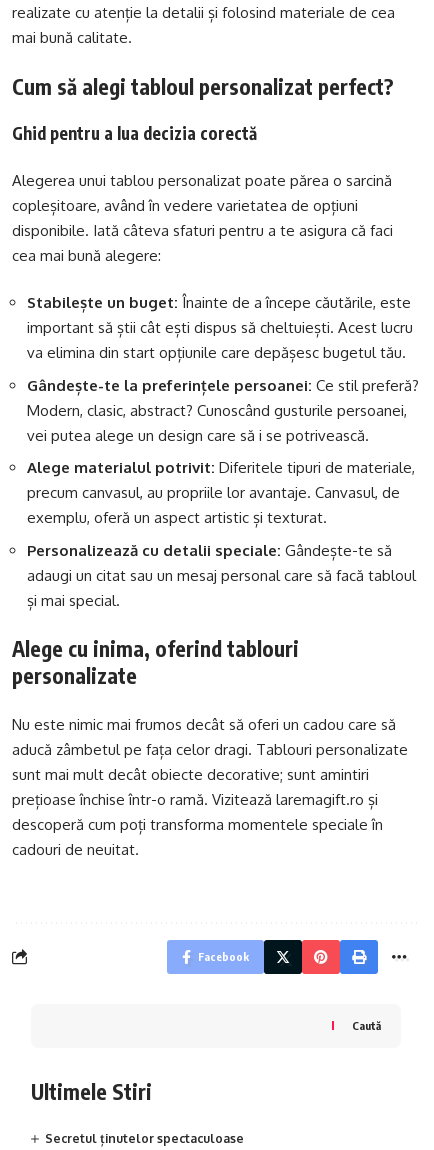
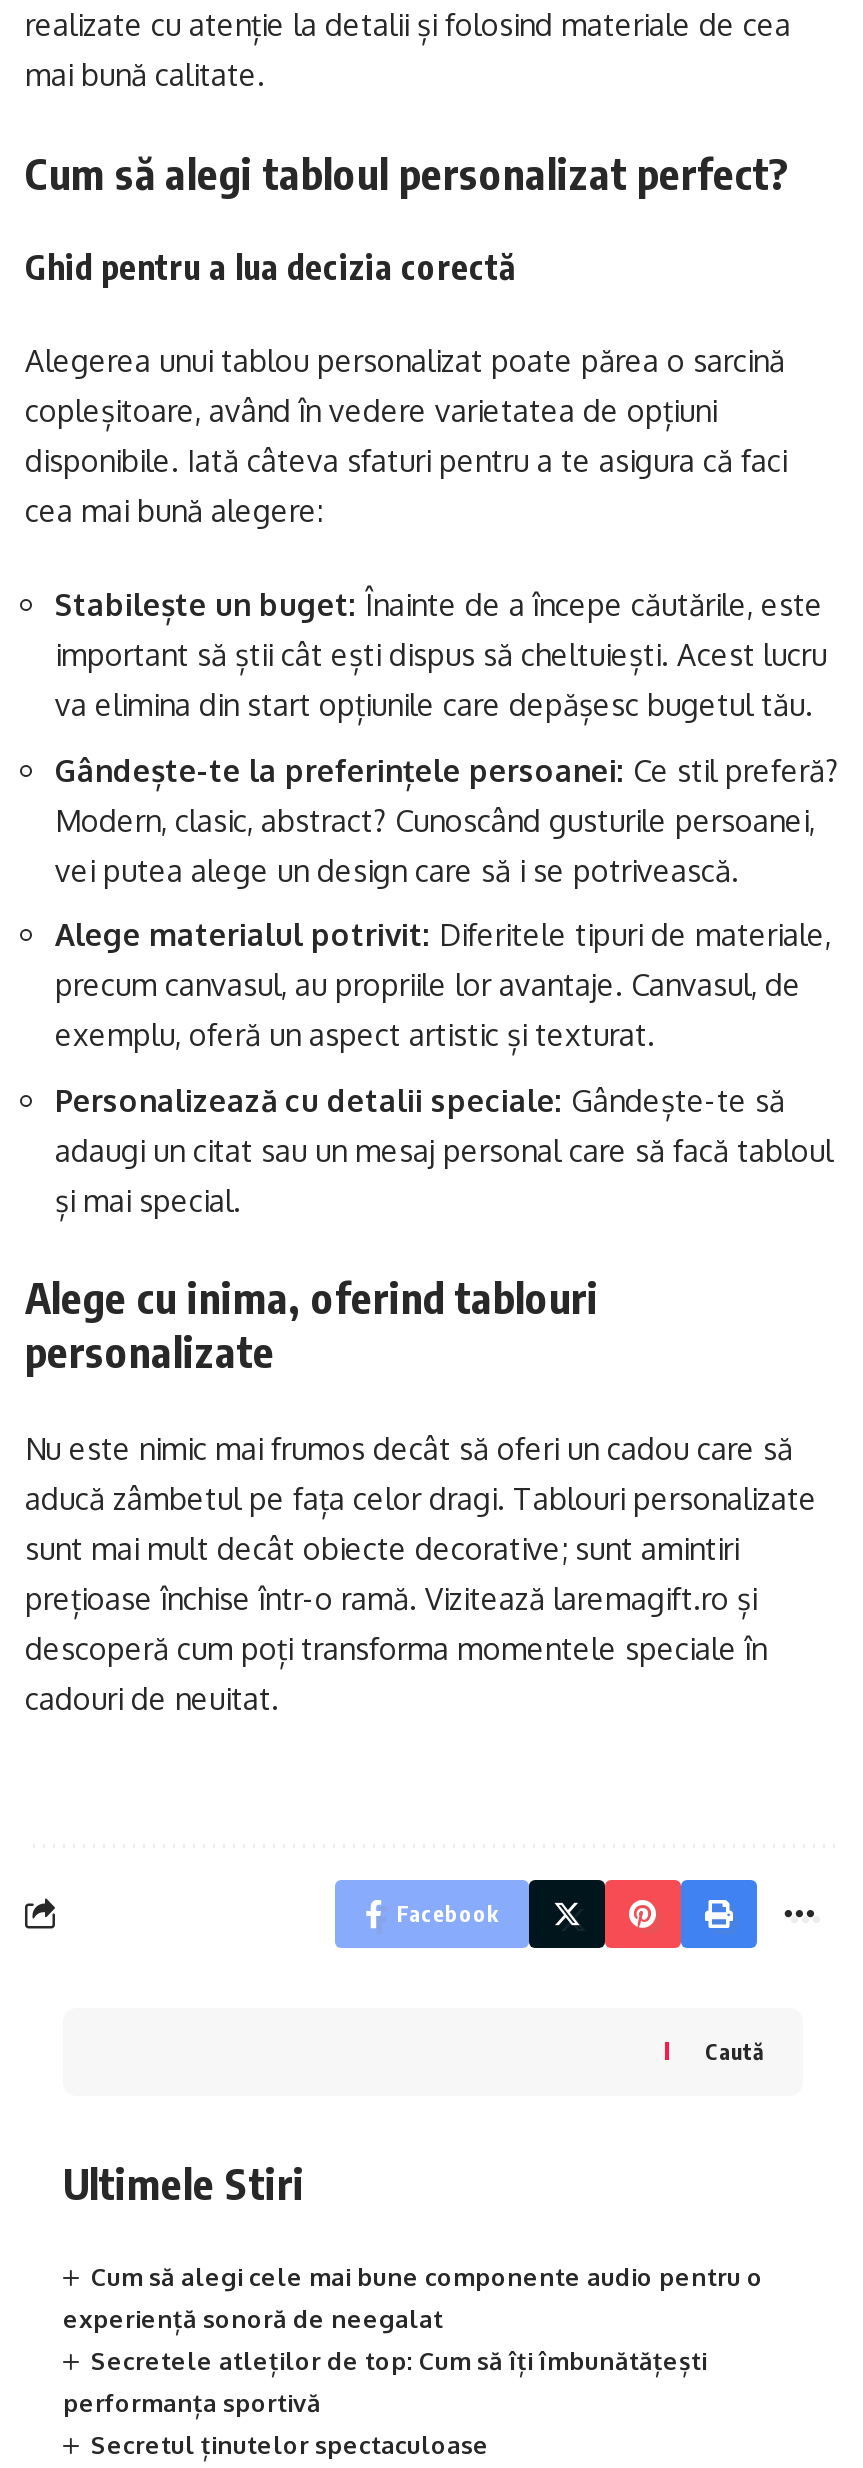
+ Cum să alegi cele mai bune componente audio pentru o
+ experiență sonoră de neegalat
+ Secretele atleților de top: Cum să îți îmbunătățești
+ performanța sportivă
